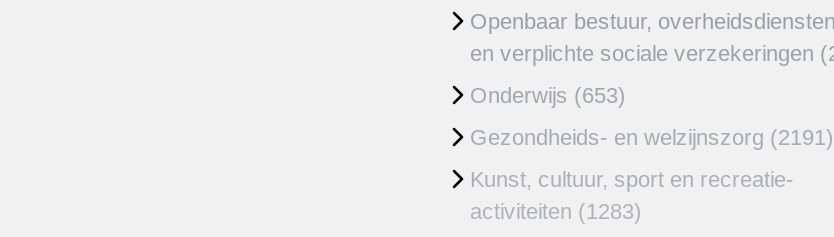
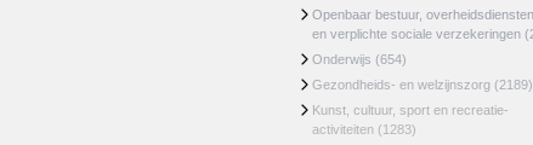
- Onderwijs (653)
+ Onderwijs (654)

- Gezondheids- en welzijnszorg (2191)
+ Gezondheids- en welzijnszorg (2189)
